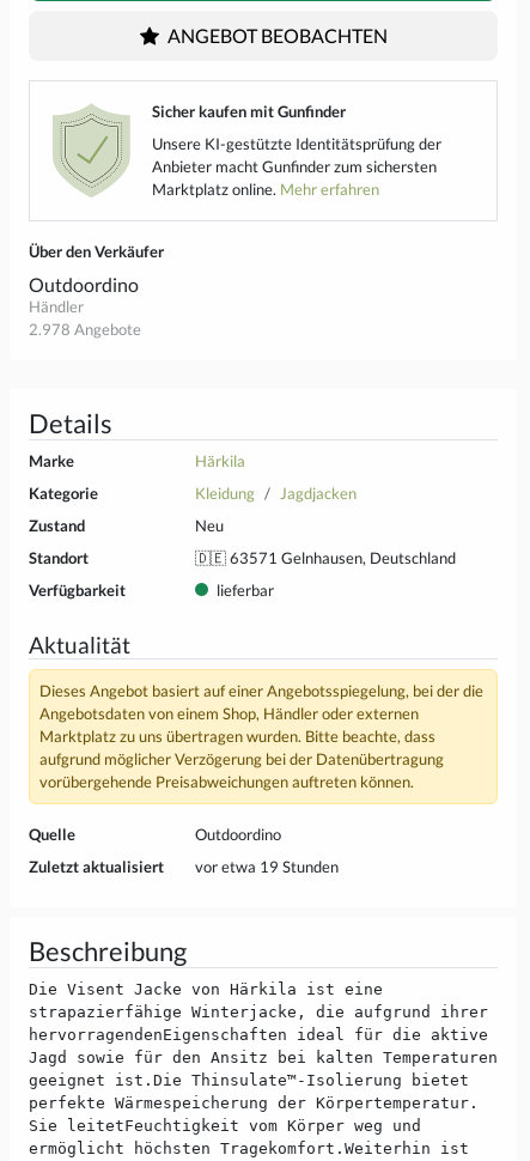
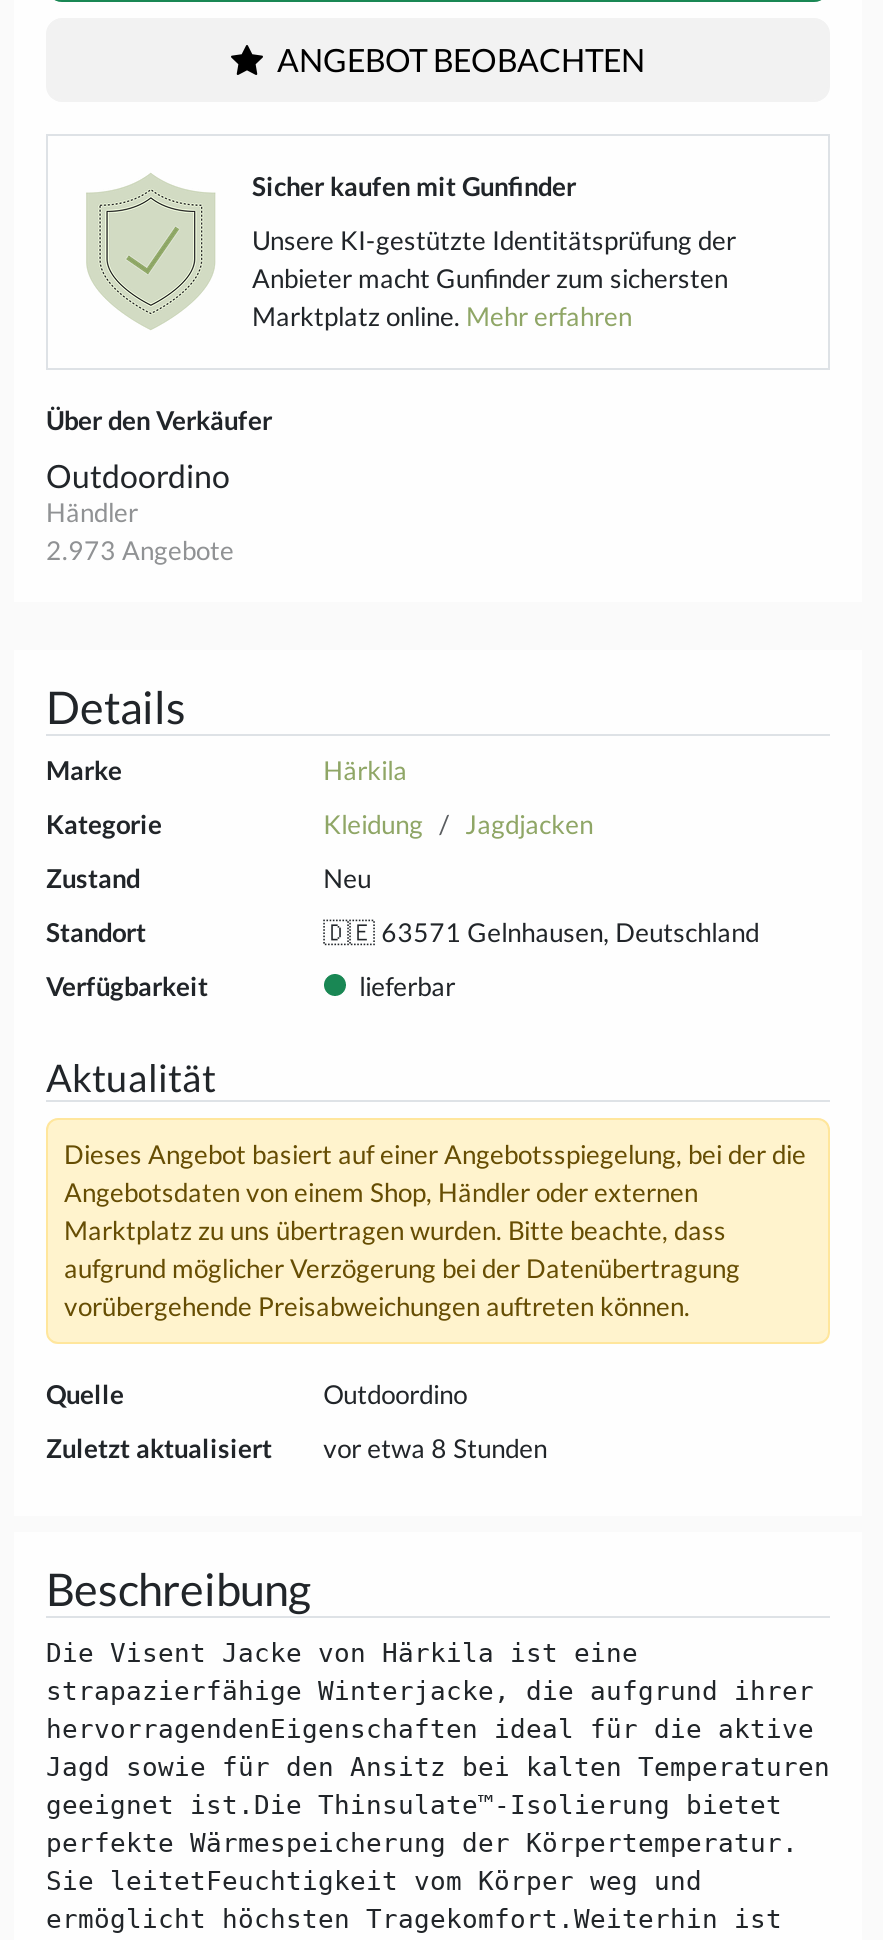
- 2.978 Angebote
+ 2.973 Angebote

- vor etwa 19 Stunden
+ vor etwa 8 Stunden
